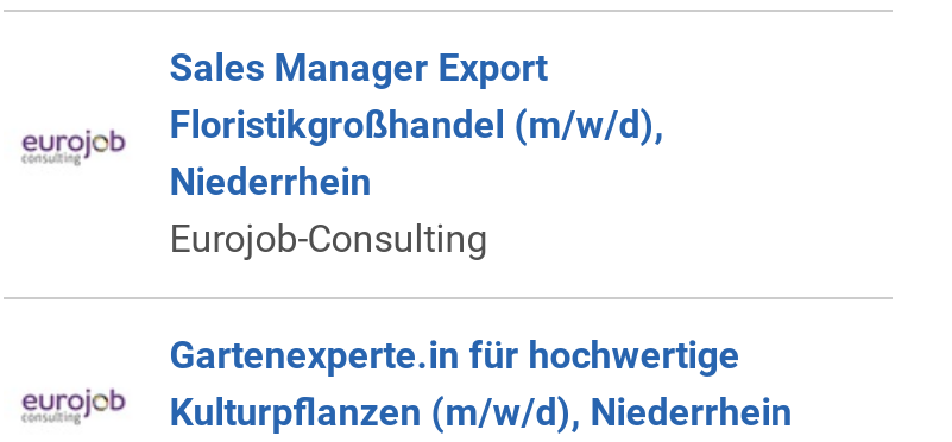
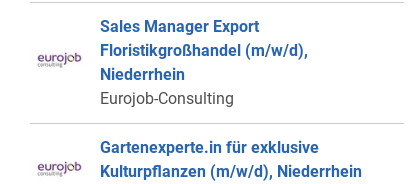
- Gartenexperte.in für hochwertige
+ Gartenexperte.in für exklusive
